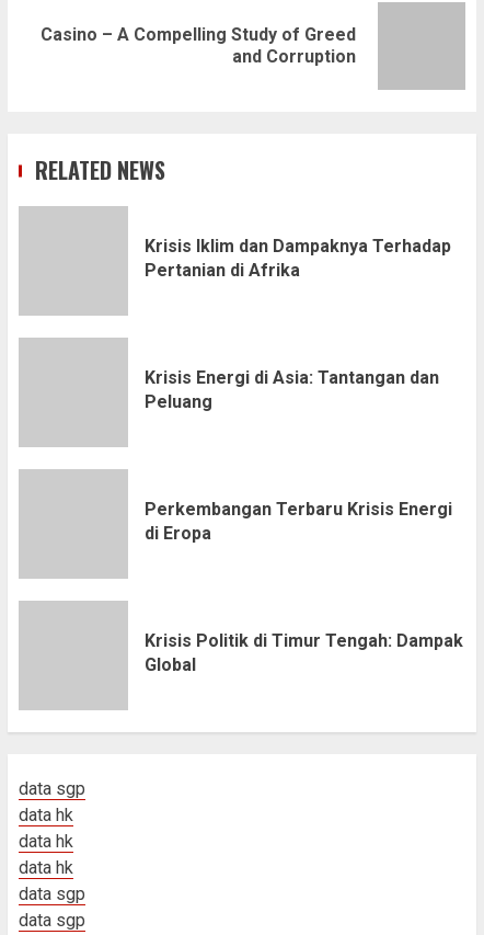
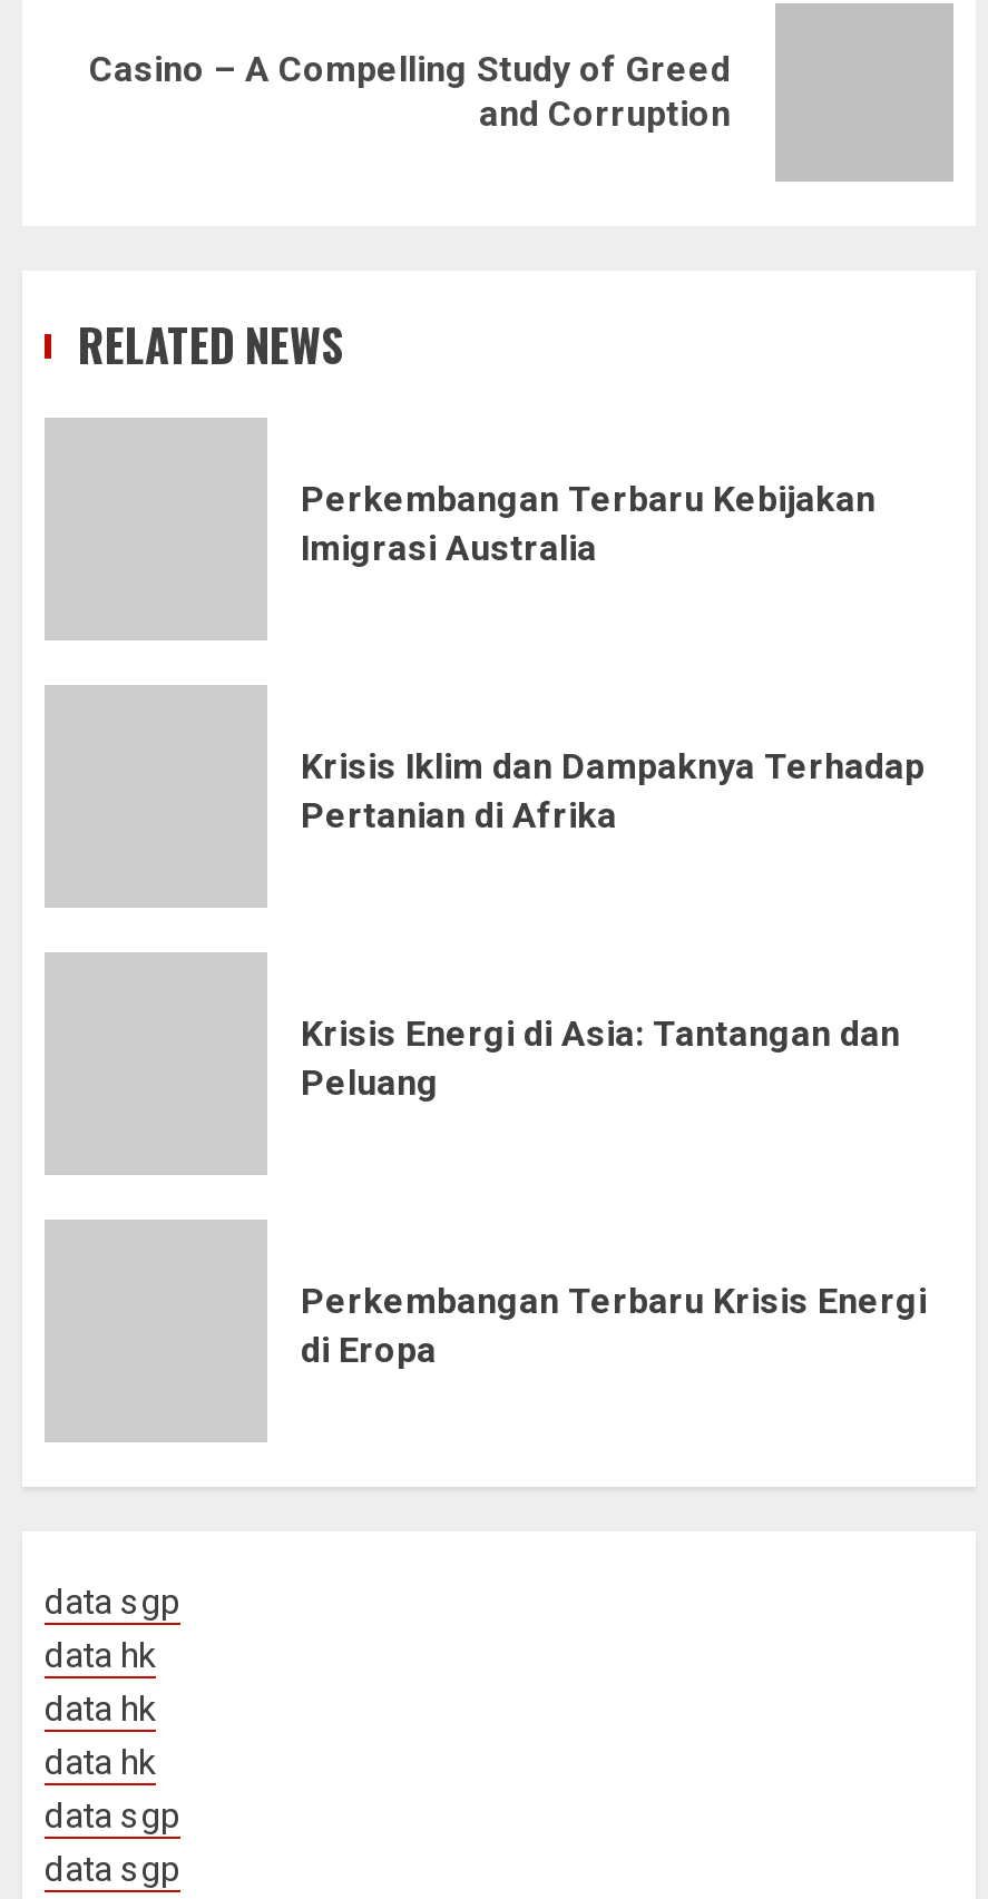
+ Perkembangan Terbaru Kebijakan
+ Imigrasi Australia

moved down: Krisis Iklim dan Dampaknya Terhadap | Pertanian di Afrika | Krisis Energi di Asia: Tantangan dan | Peluang | Perkembangan Terbaru Krisis Energi | di Eropa

- Krisis Politik di Timur Tengah: Dampak
- Global
